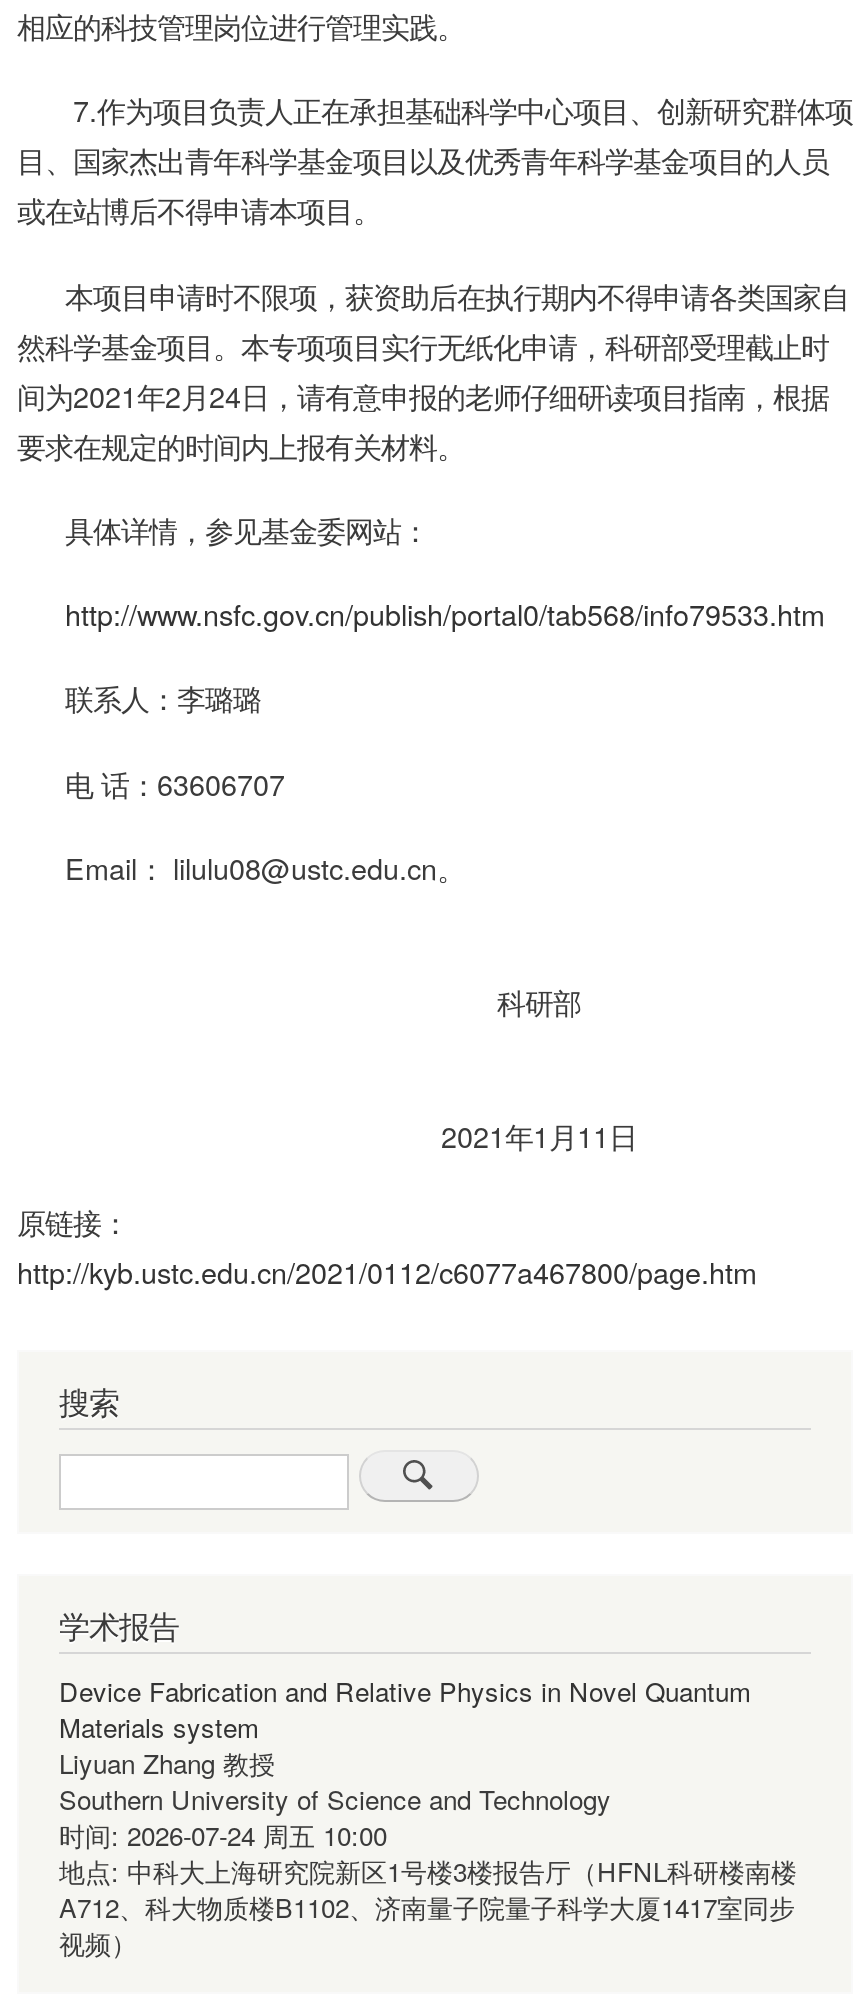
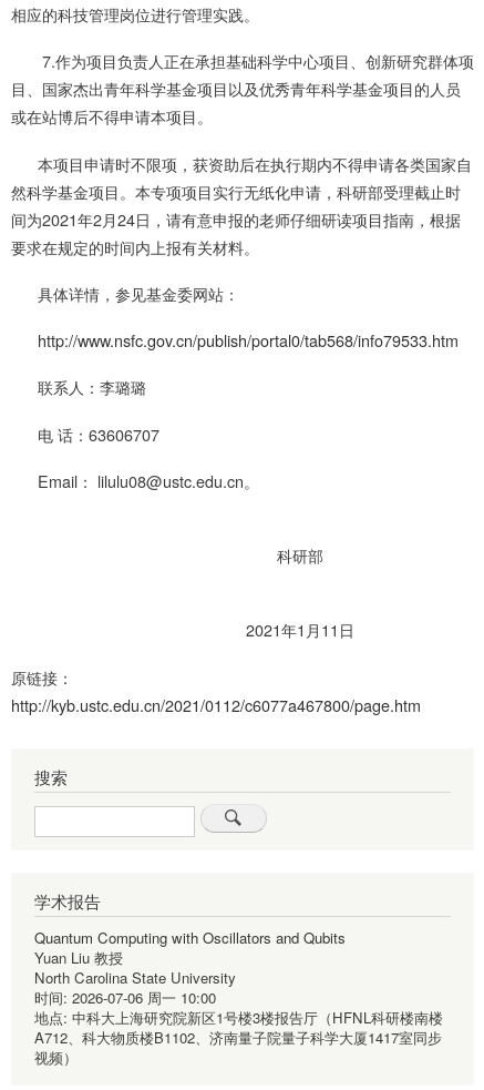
- Device Fabrication and Relative Physics in Novel Quantum
- Materials system
- Liyuan Zhang 教授
- Southern University of Science and Technology
- 时间: 2026-07-24 周五 10:00
+ Quantum Computing with Oscillators and Qubits
+ Yuan Liu 教授
+ North Carolina State University
+ 时间: 2026-07-06 周一 10:00
